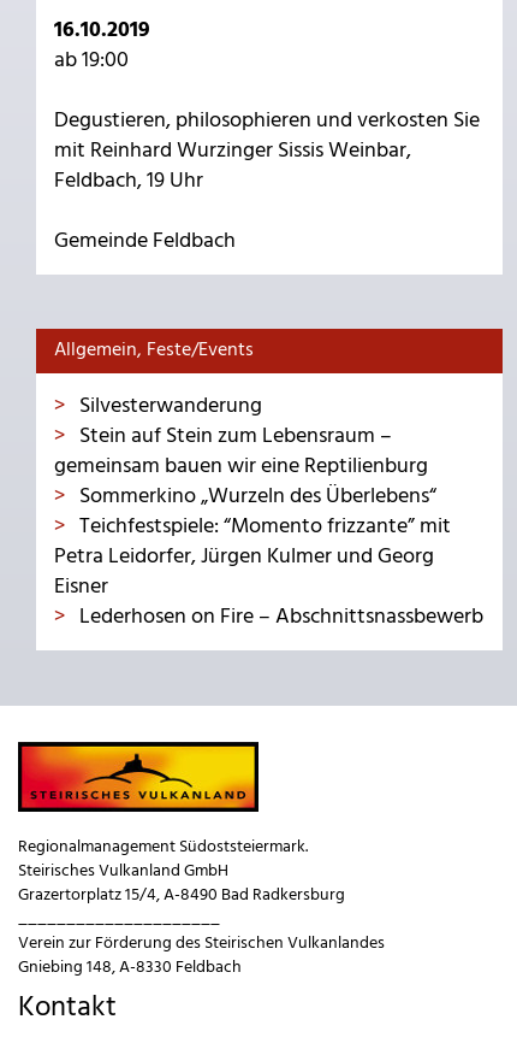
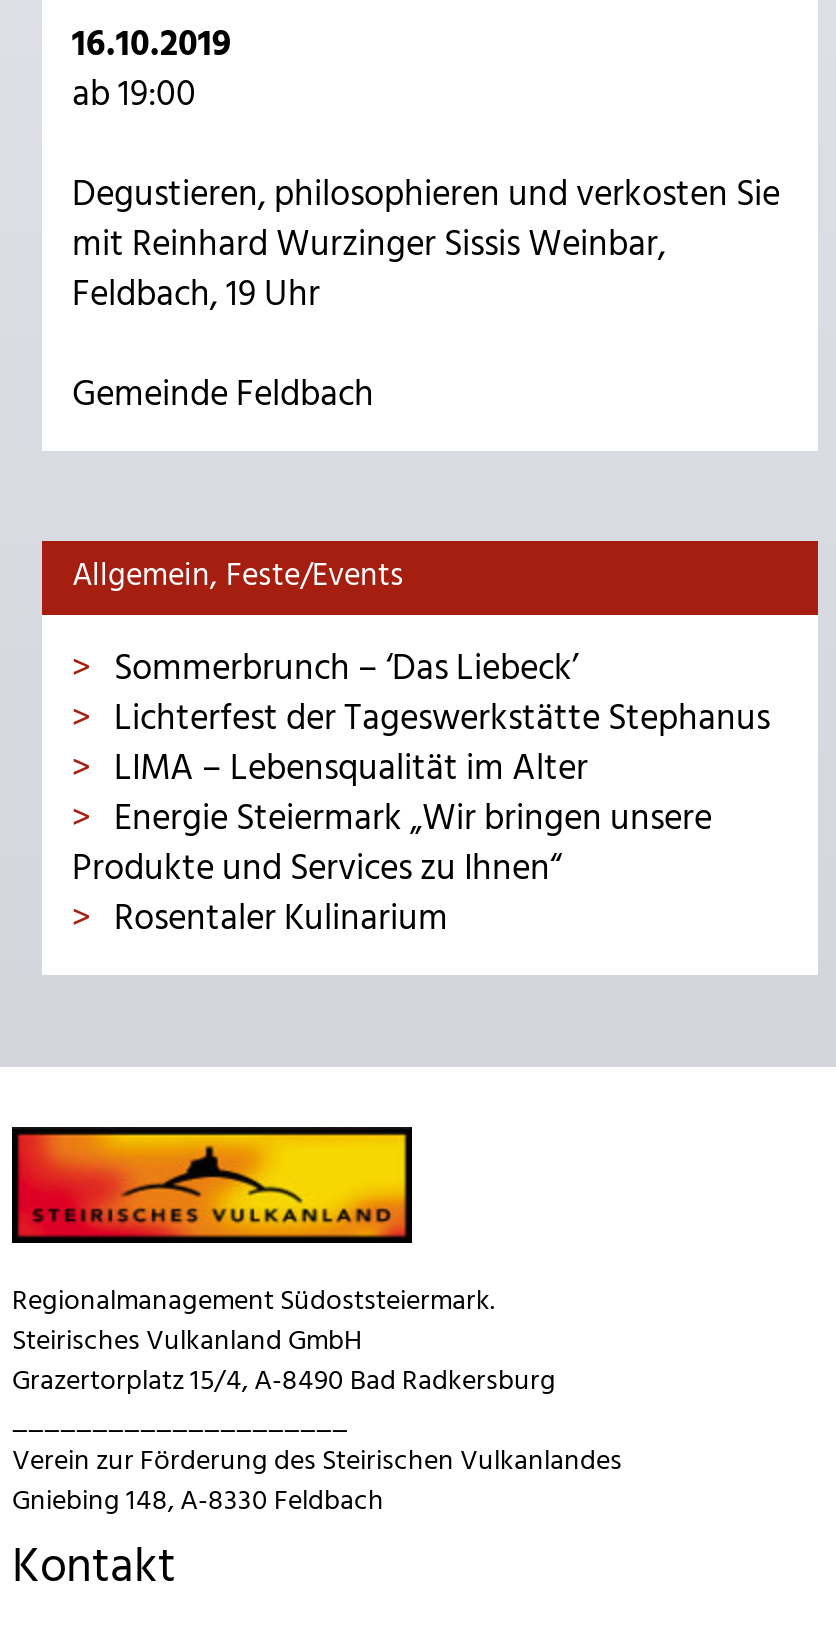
- Silvesterwanderung
- Stein auf Stein zum Lebensraum –
- gemeinsam bauen wir eine Reptilienburg
- Sommerkino „Wurzeln des Überlebens“
- Teichfestspiele: “Momento frizzante” mit
- Petra Leidorfer, Jürgen Kulmer und Georg
- Eisner
- Lederhosen on Fire – Abschnittsnassbewerb
+ Sommerbrunch – ‘Das Liebeck’
+ Lichterfest der Tageswerkstätte Stephanus
+ LIMA – Lebensqualität im Alter
+ Energie Steiermark „Wir bringen unsere
+ Produkte und Services zu Ihnen“
+ Rosentaler Kulinarium
